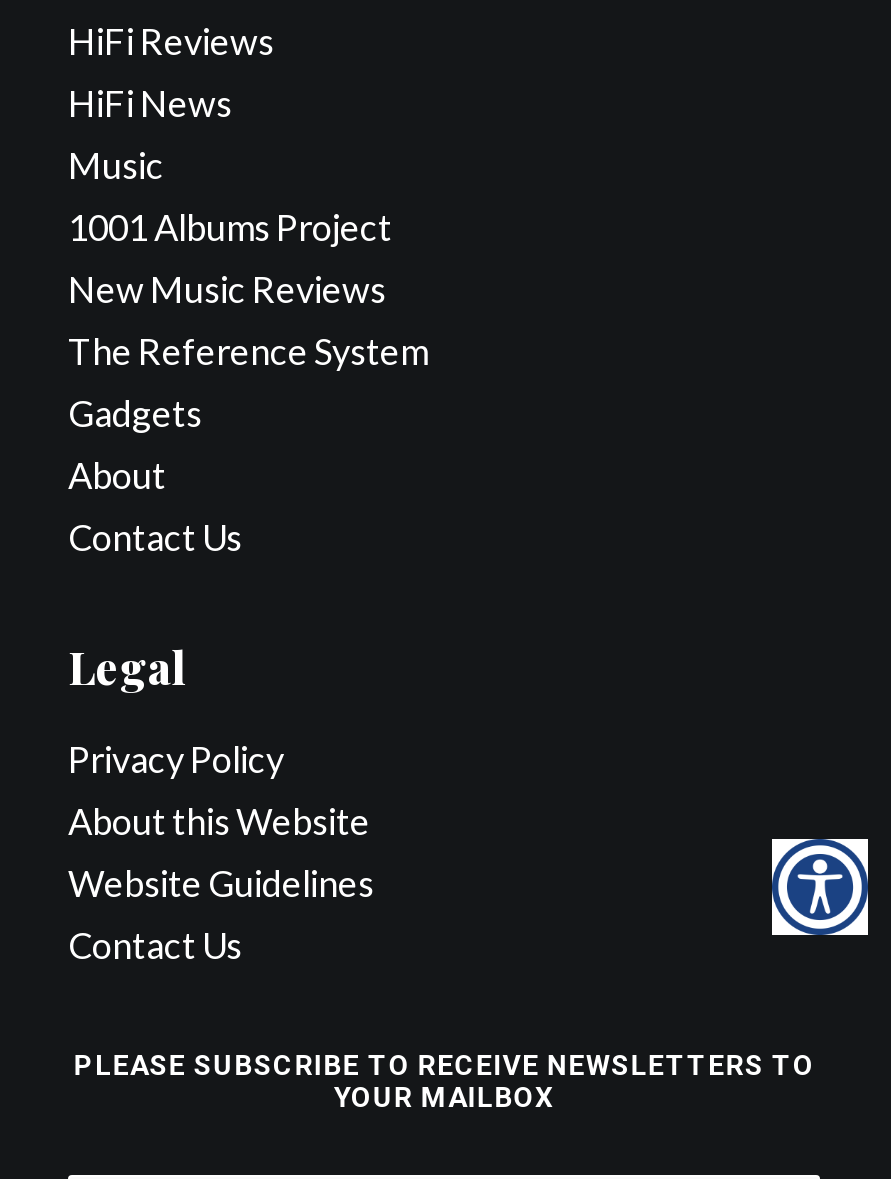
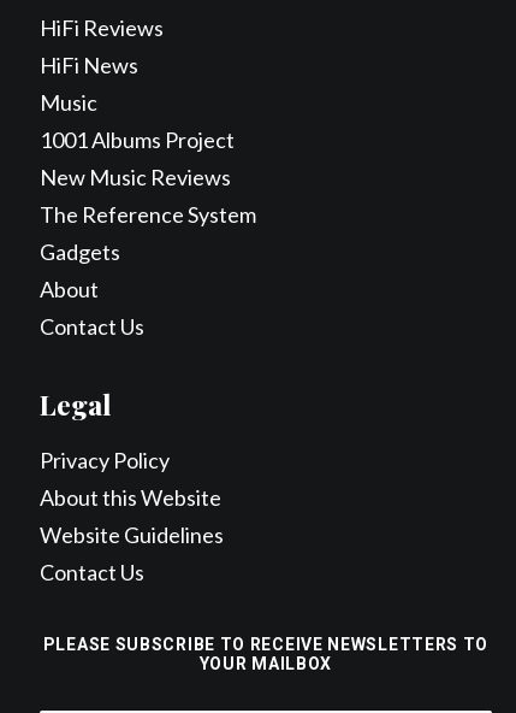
- [image]
